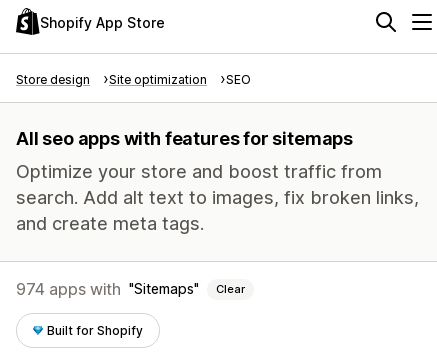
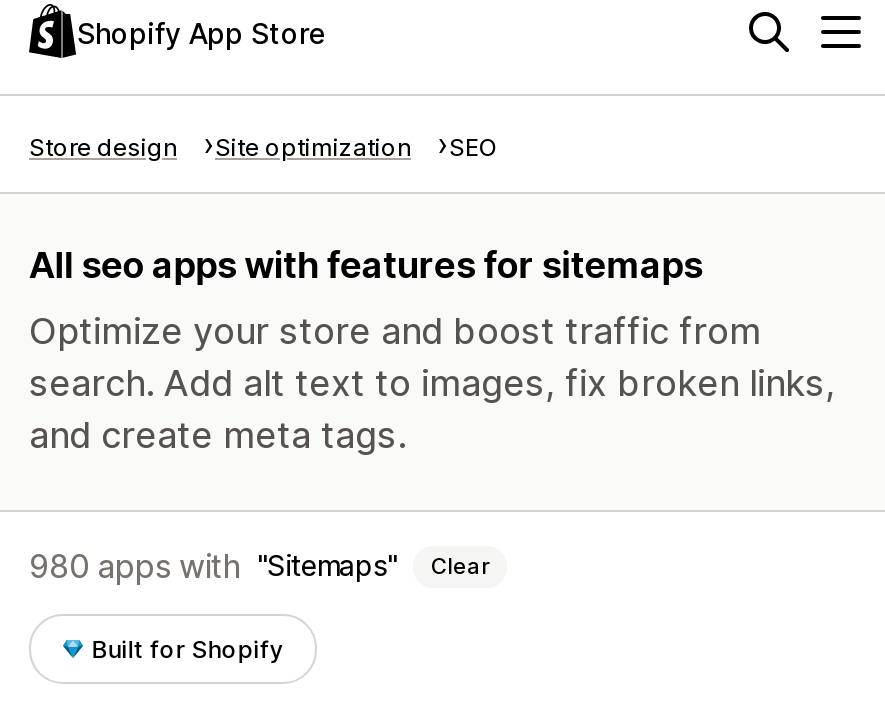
- 974 apps with Sitemaps Clear
+ 980 apps with Sitemaps Clear
